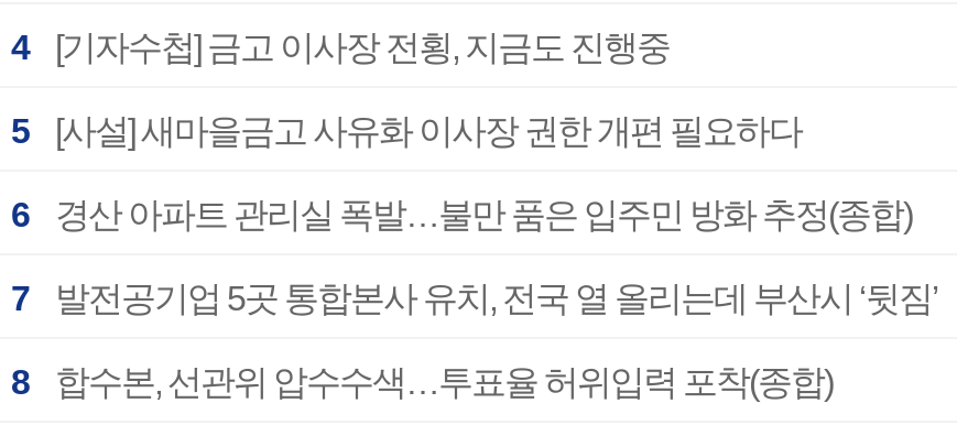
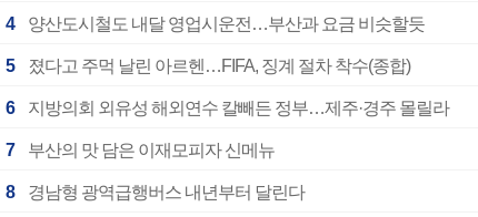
- [기자수첩] 금고 이사장 전횡, 지금도 진행중
+ 양산도시철도 내달 영업시운전…부산과 요금 비슷할듯

- [사설] 새마을금고 사유화 이사장 권한 개편 필요하다
+ 졌다고 주먹 날린 아르헨…FIFA, 징계 절차 착수(종합)

- 경산 아파트 관리실 폭발…불만 품은 입주민 방화 추정(종합)
+ 지방의회 외유성 해외연수 칼빼든 정부…제주·경주 몰릴라

- 발전공기업 5곳 통합본사 유치, 전국 열 올리는데 부산시 ‘뒷짐’
+ 부산의 맛 담은 이재모피자 신메뉴

- 합수본, 선관위 압수수색…투표율 허위입력 포착(종합)
+ 경남형 광역급행버스 내년부터 달린다
